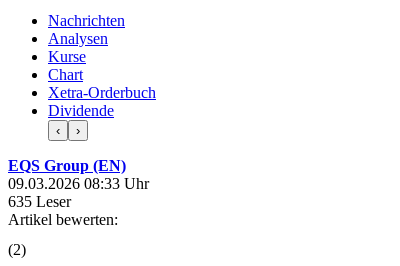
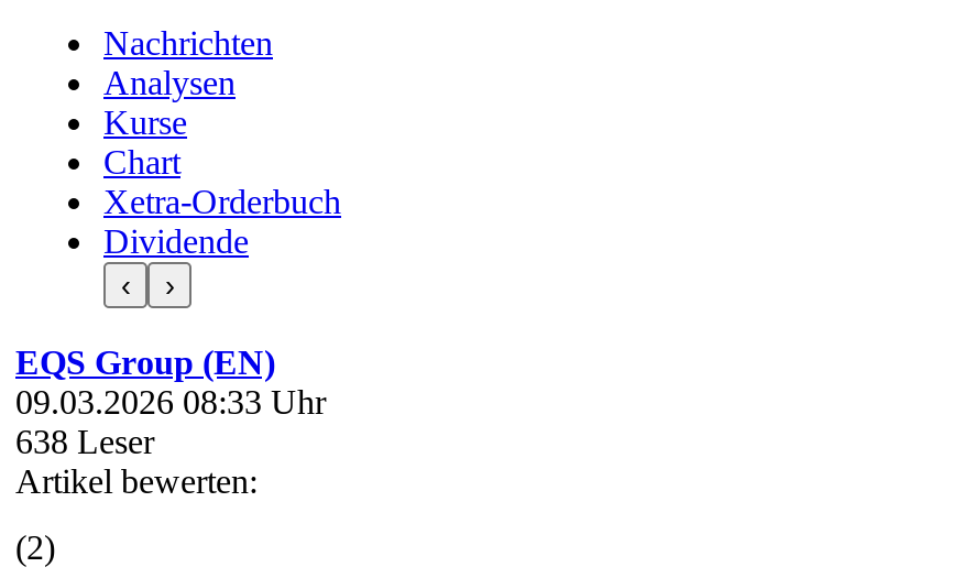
- 635 Leser
+ 638 Leser
